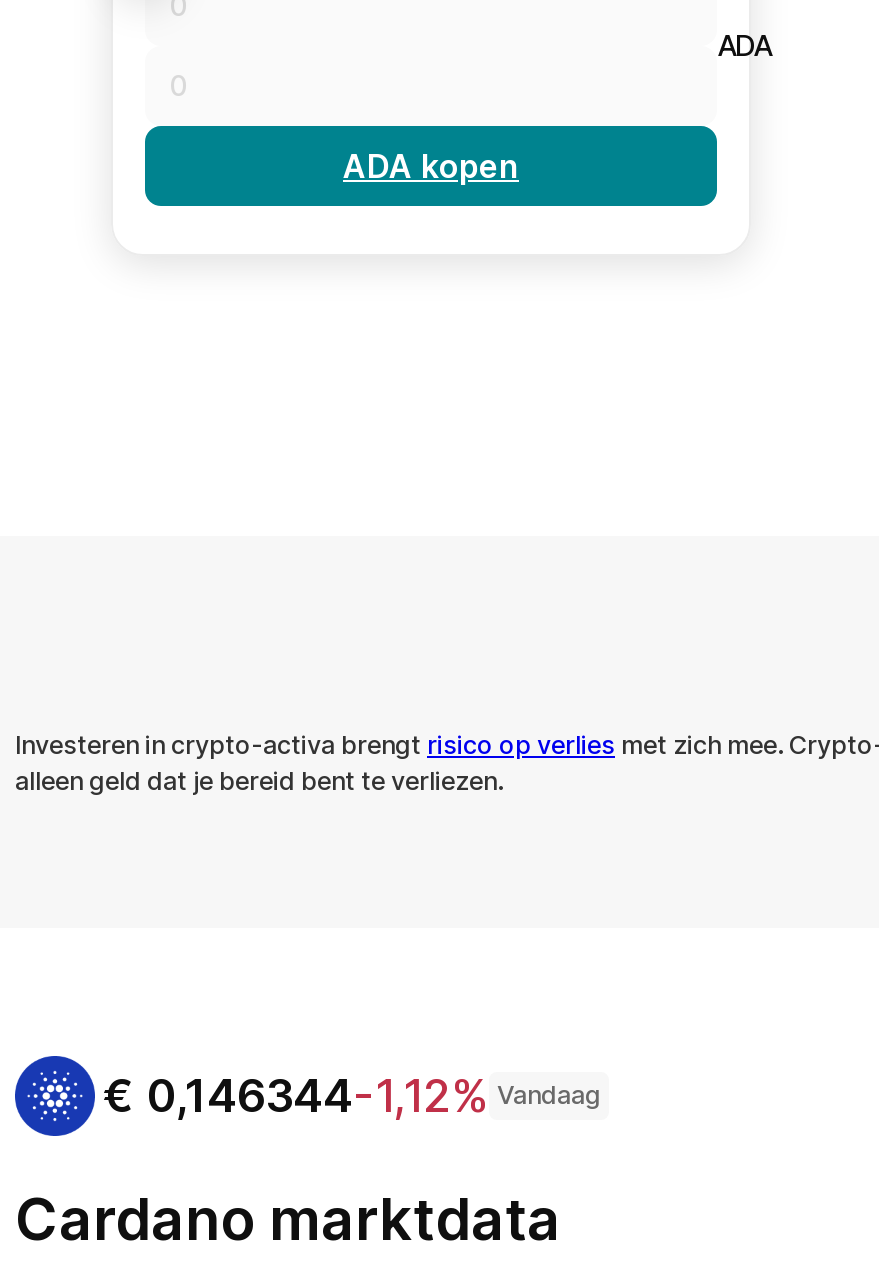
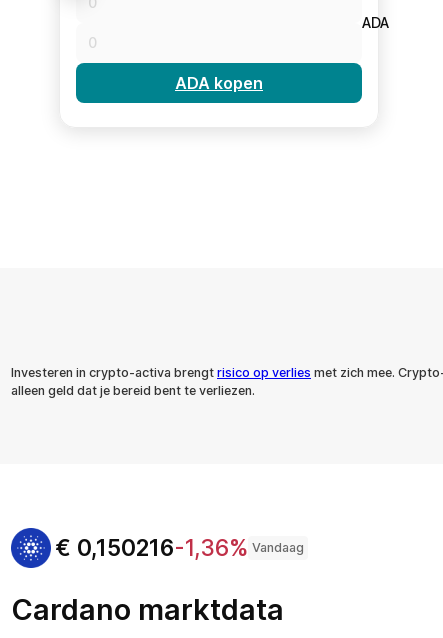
- €0,146344-1,12% Vandaag
+ €0,150216-1,36% Vandaag
